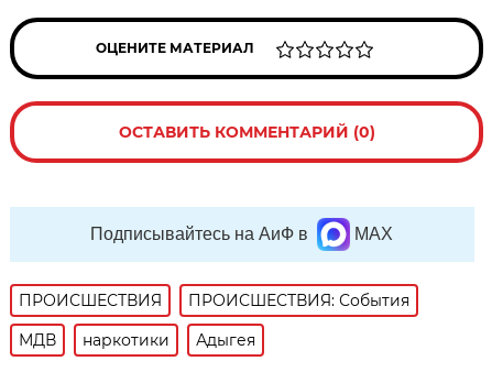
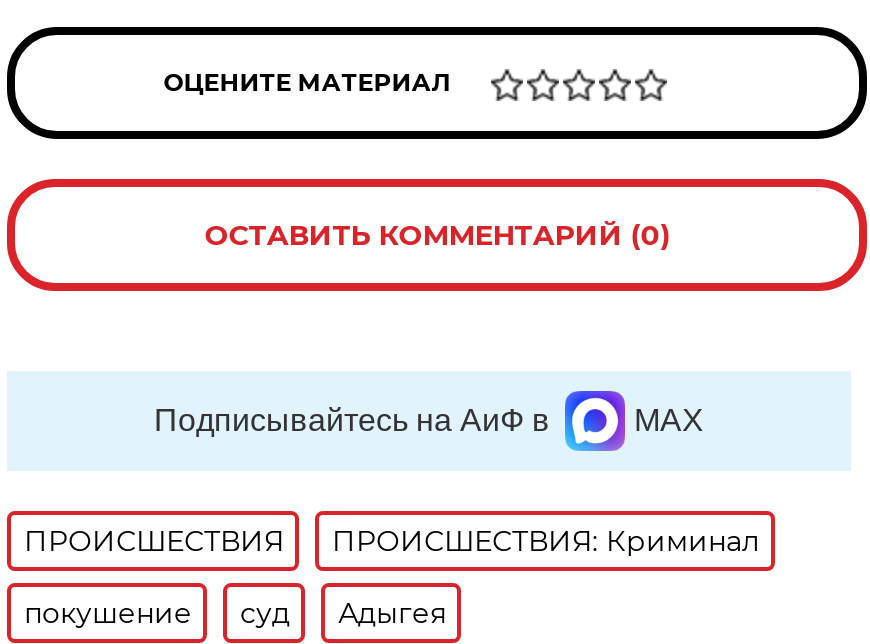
- ПРОИСШЕСТВИЯ: События
+ ПРОИСШЕСТВИЯ: Криминал

- МДВ
- наркотики
+ покушение
+ суд
